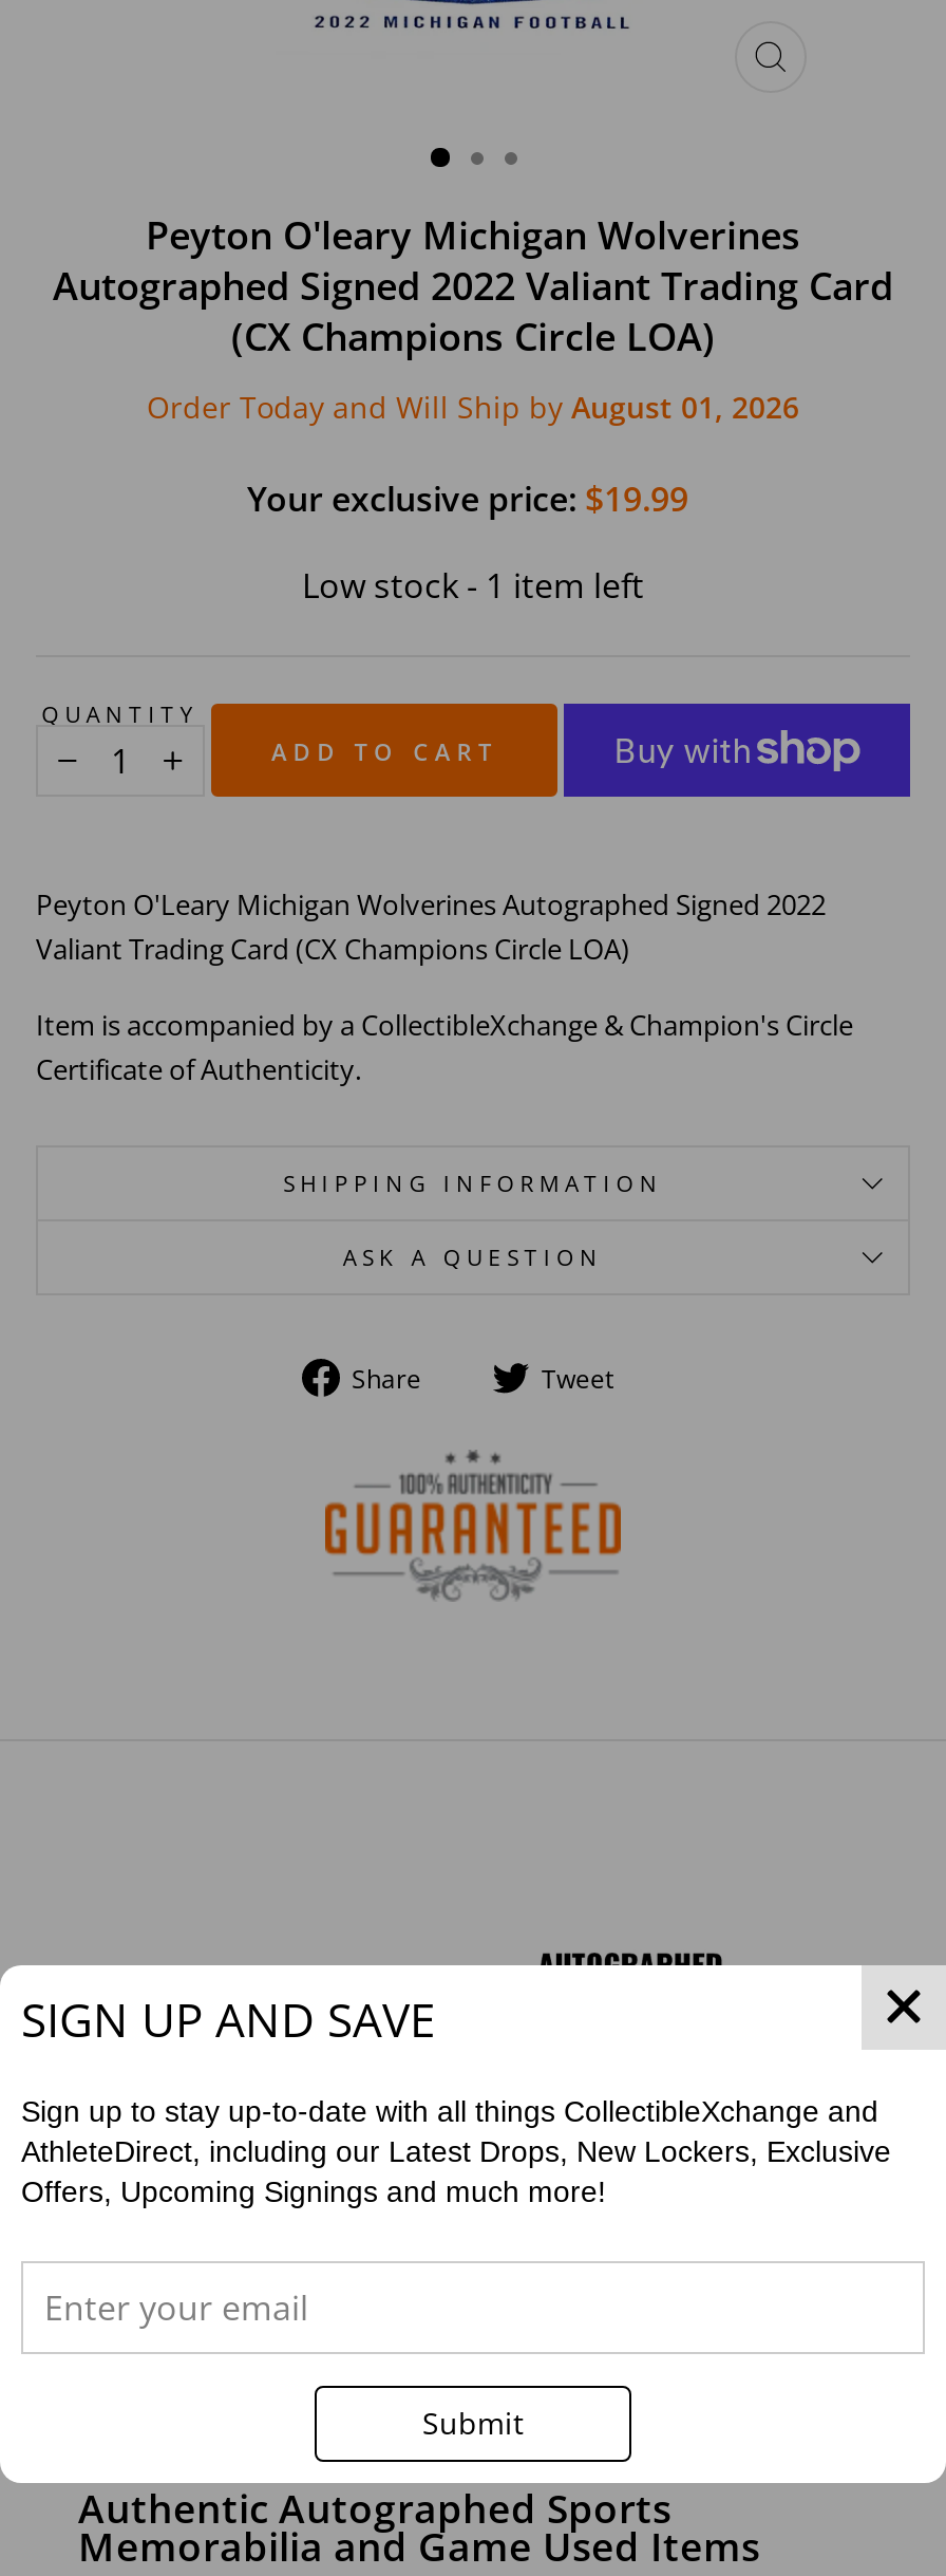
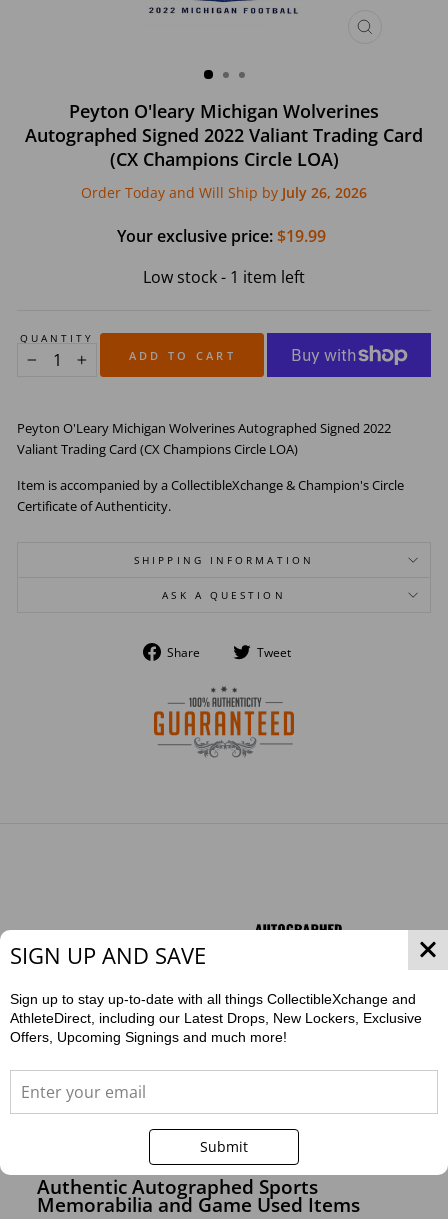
- Order Today and Will Ship by August 01, 2026
+ Order Today and Will Ship by July 26, 2026
